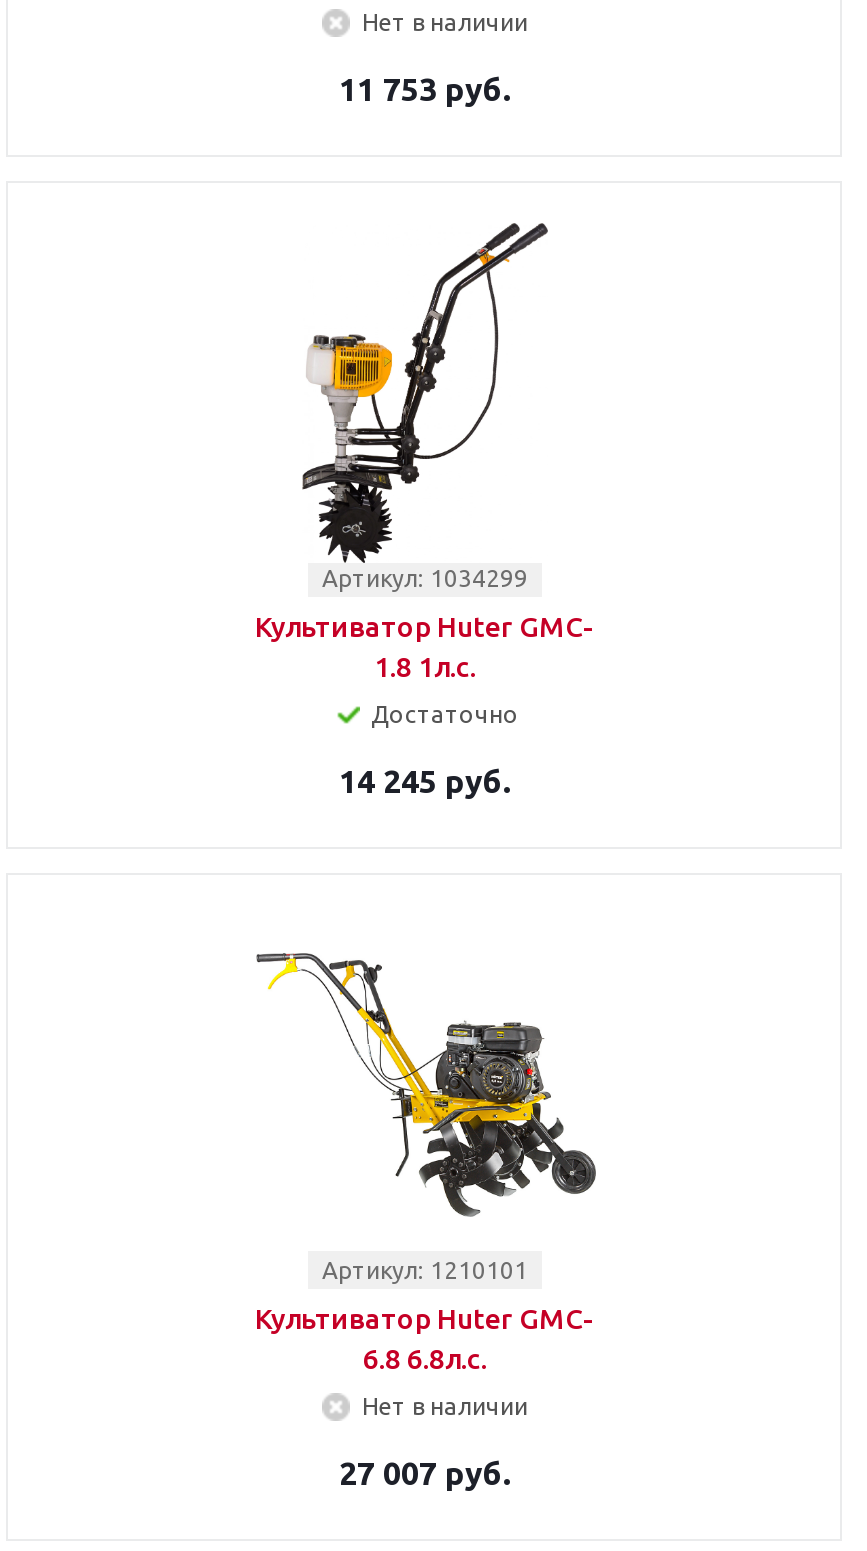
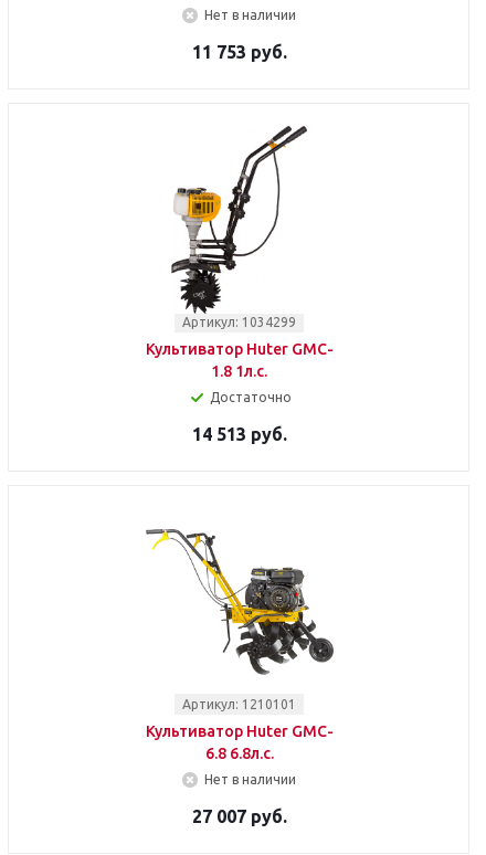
- 14 245 руб.
+ 14 513 руб.
